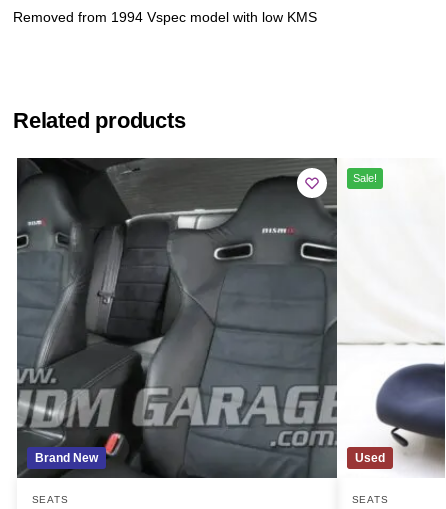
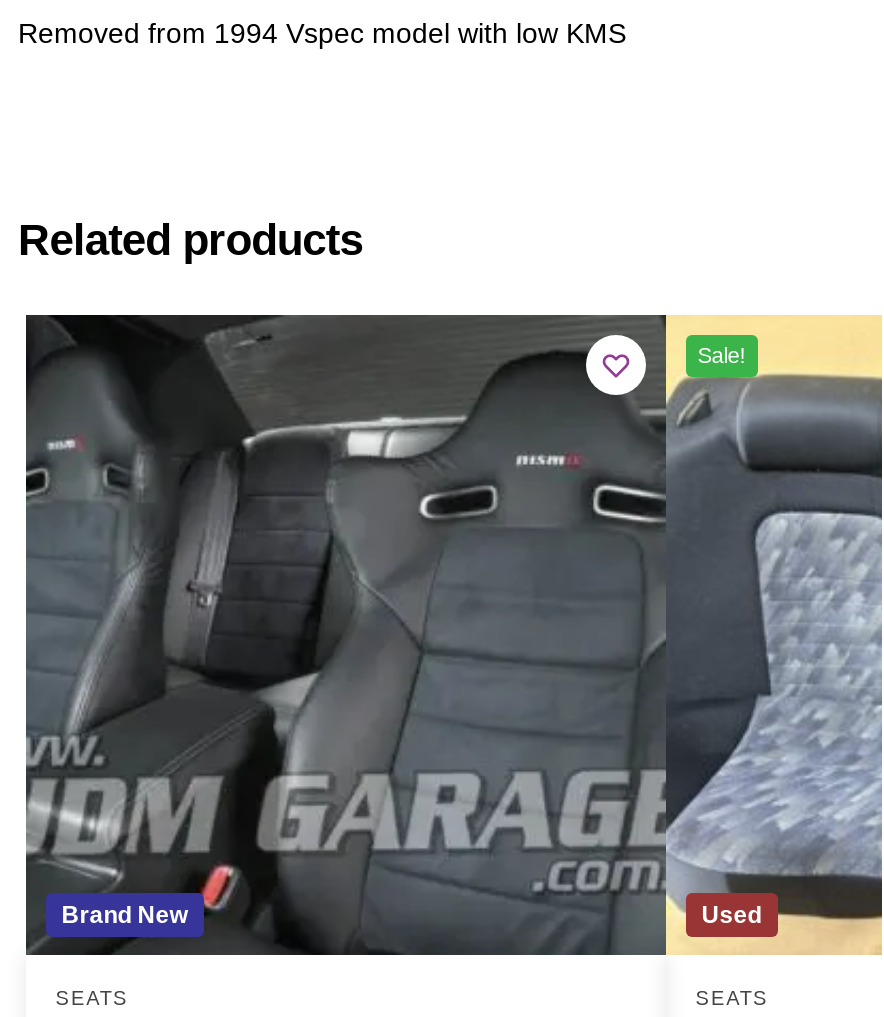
- [image]
+ [image]
